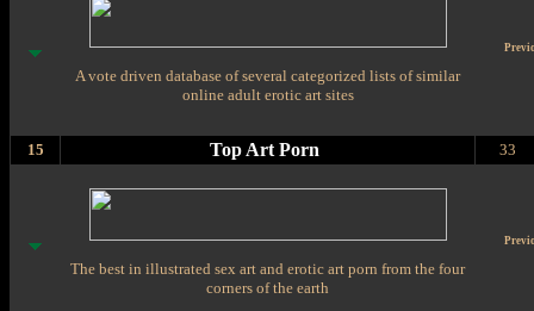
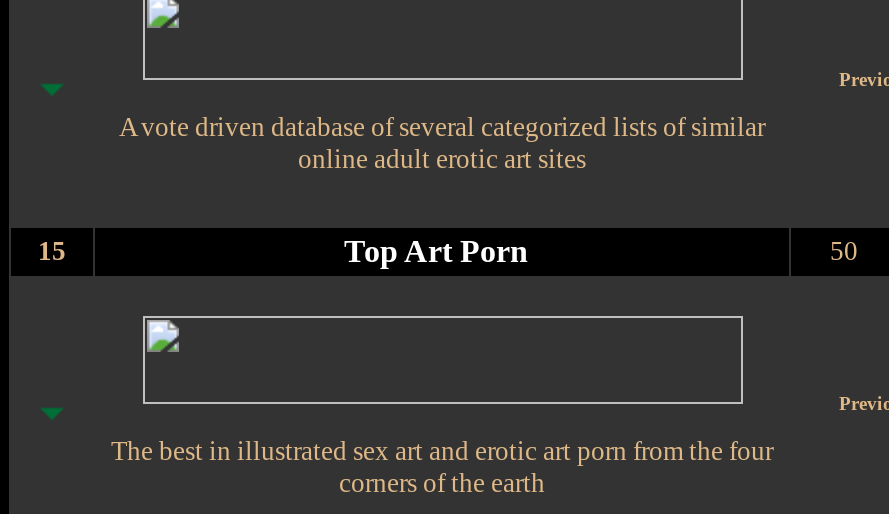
- 33
+ 50
